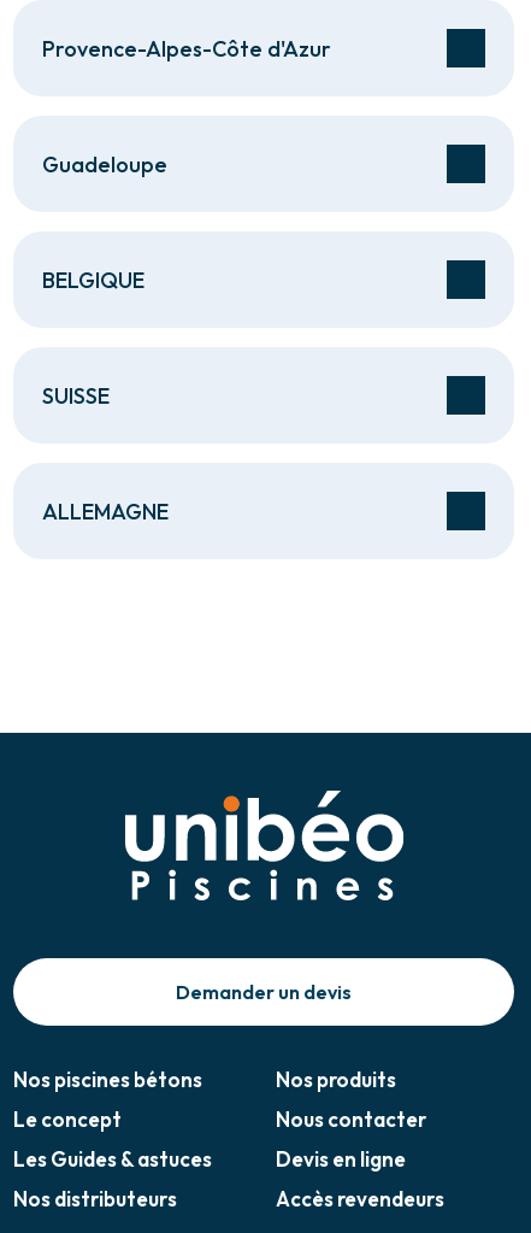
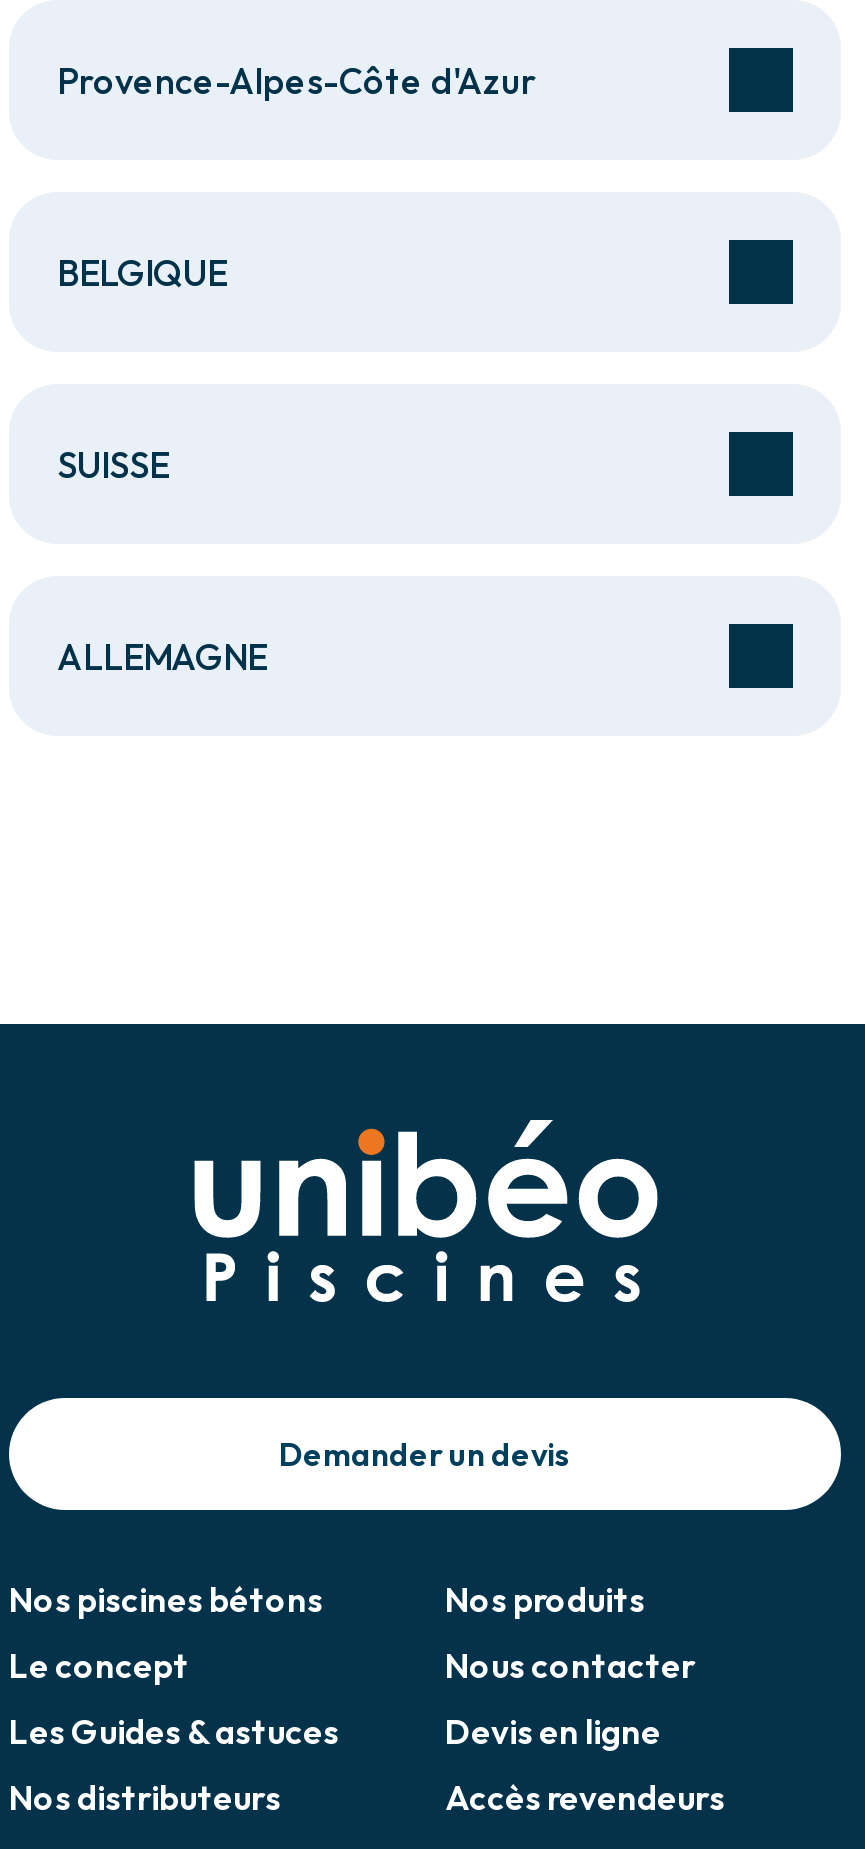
- Guadeloupe
